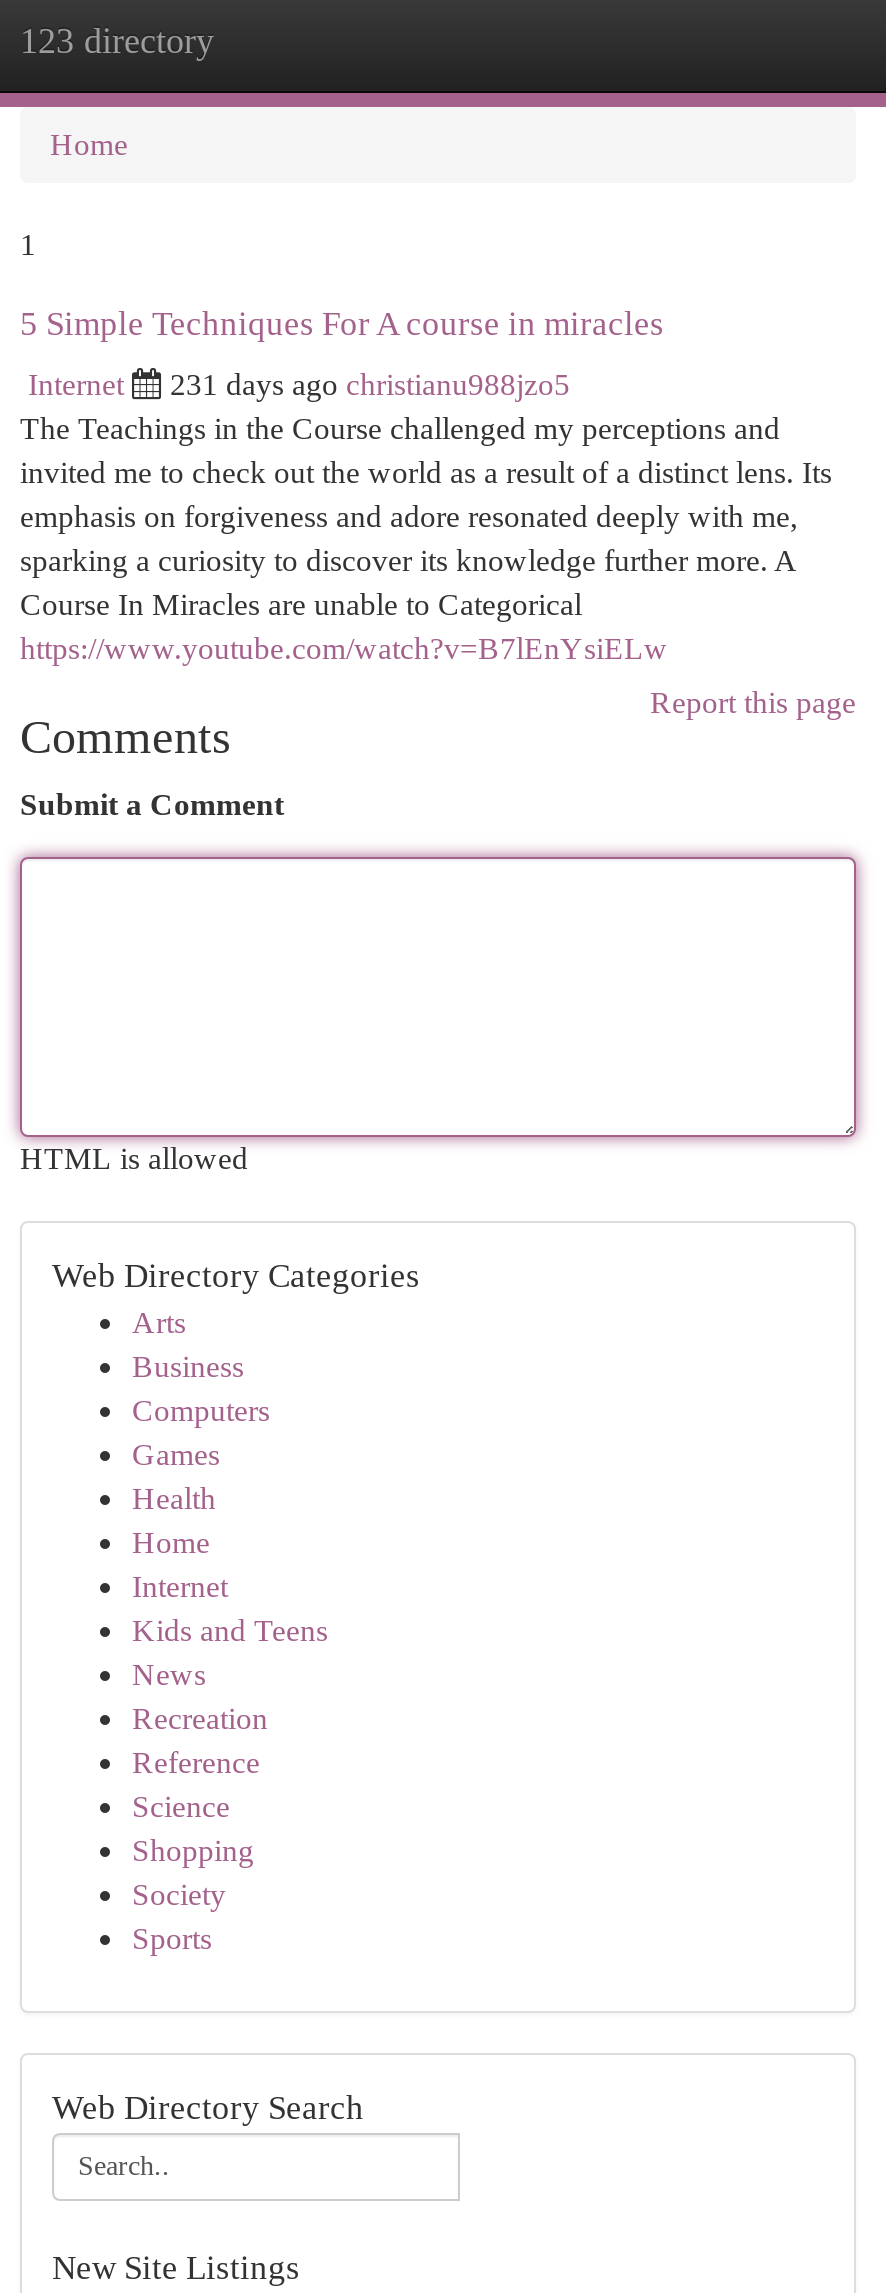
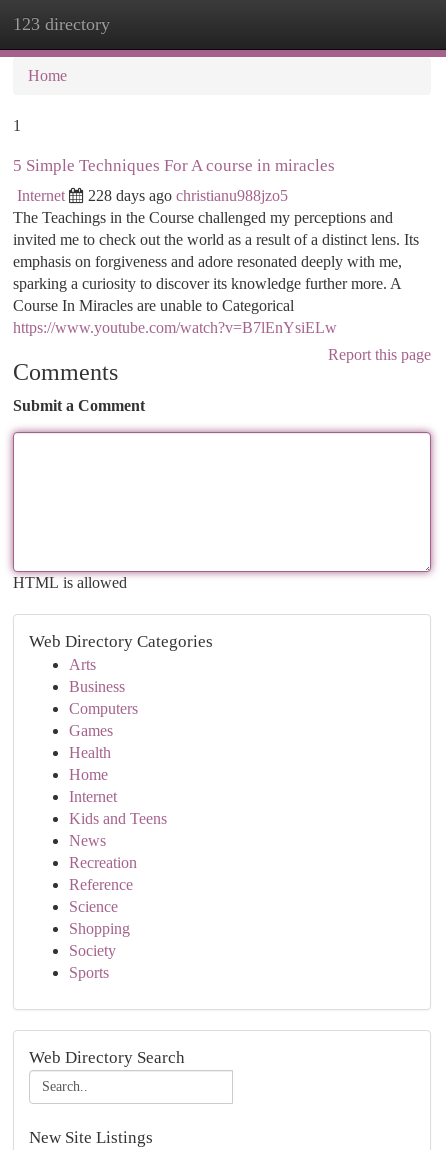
- 231 days ago christianu988jzo5
+ 228 days ago christianu988jzo5
